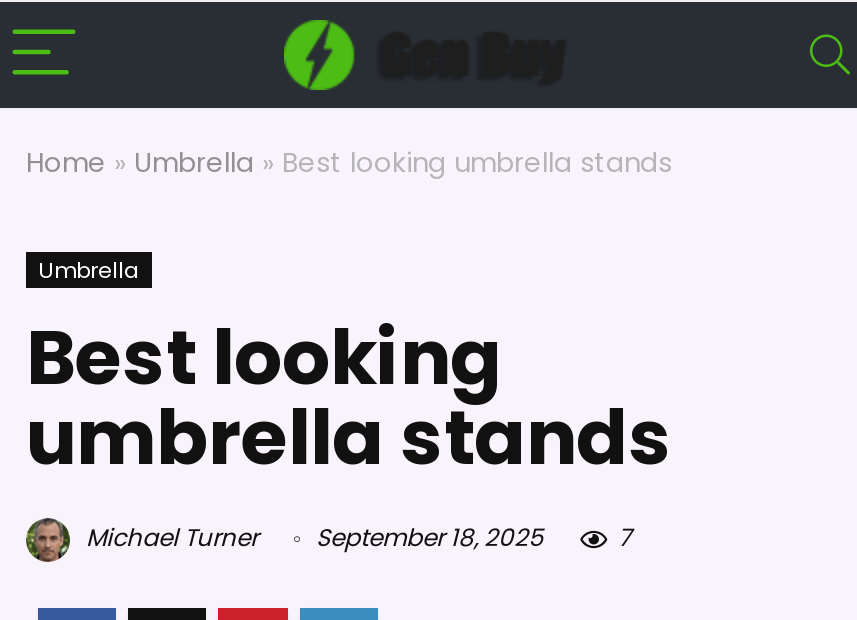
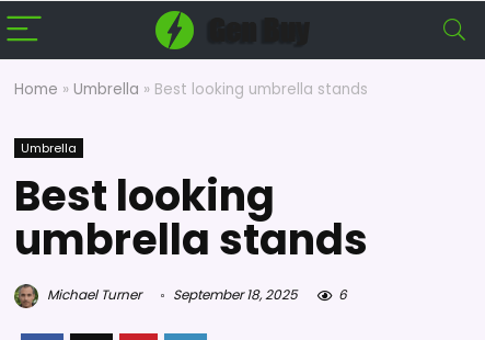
- 7
+ 6
